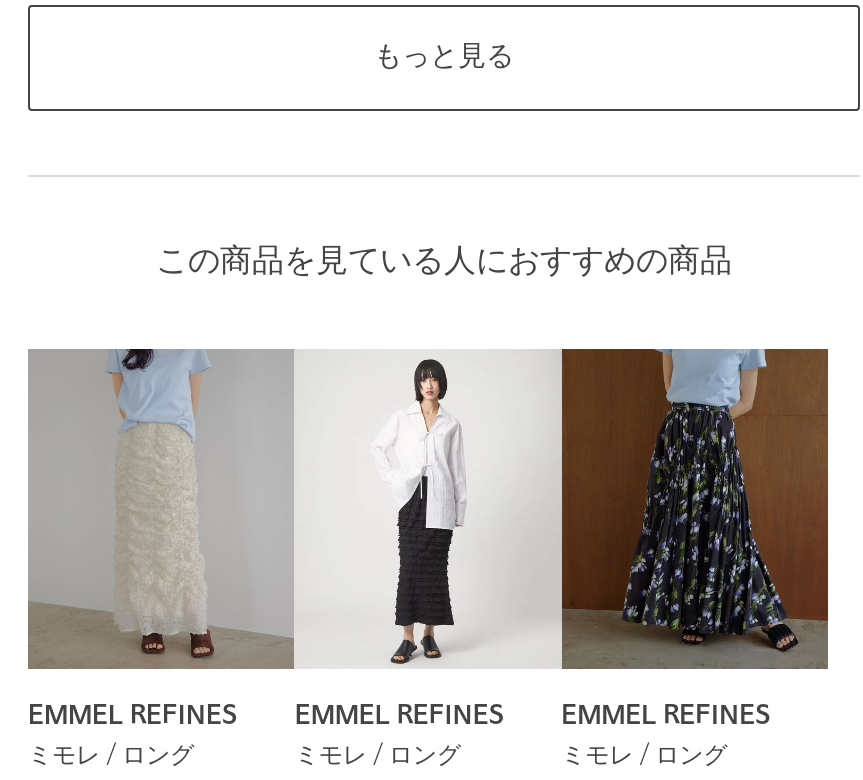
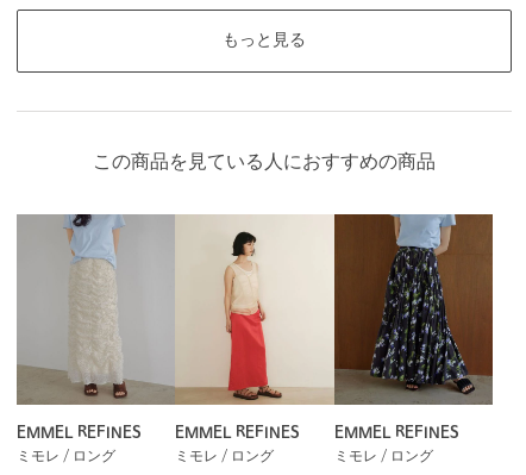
- [image]
+ [image]
